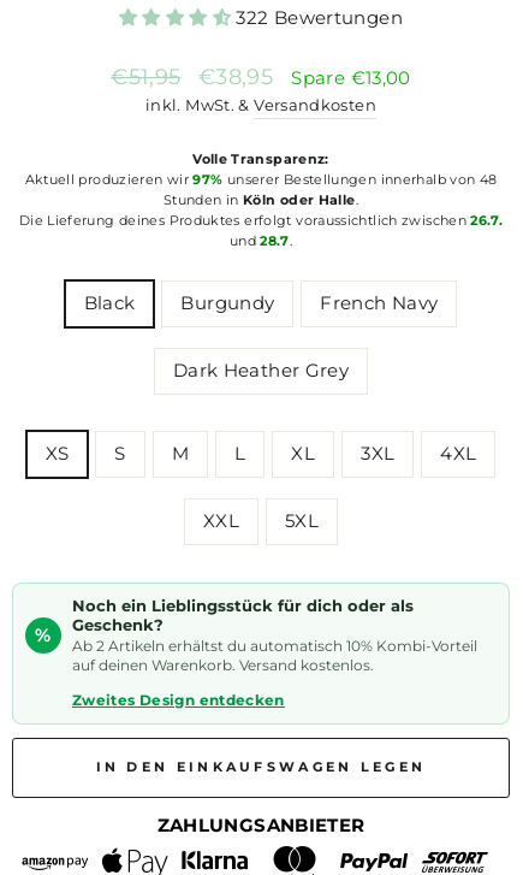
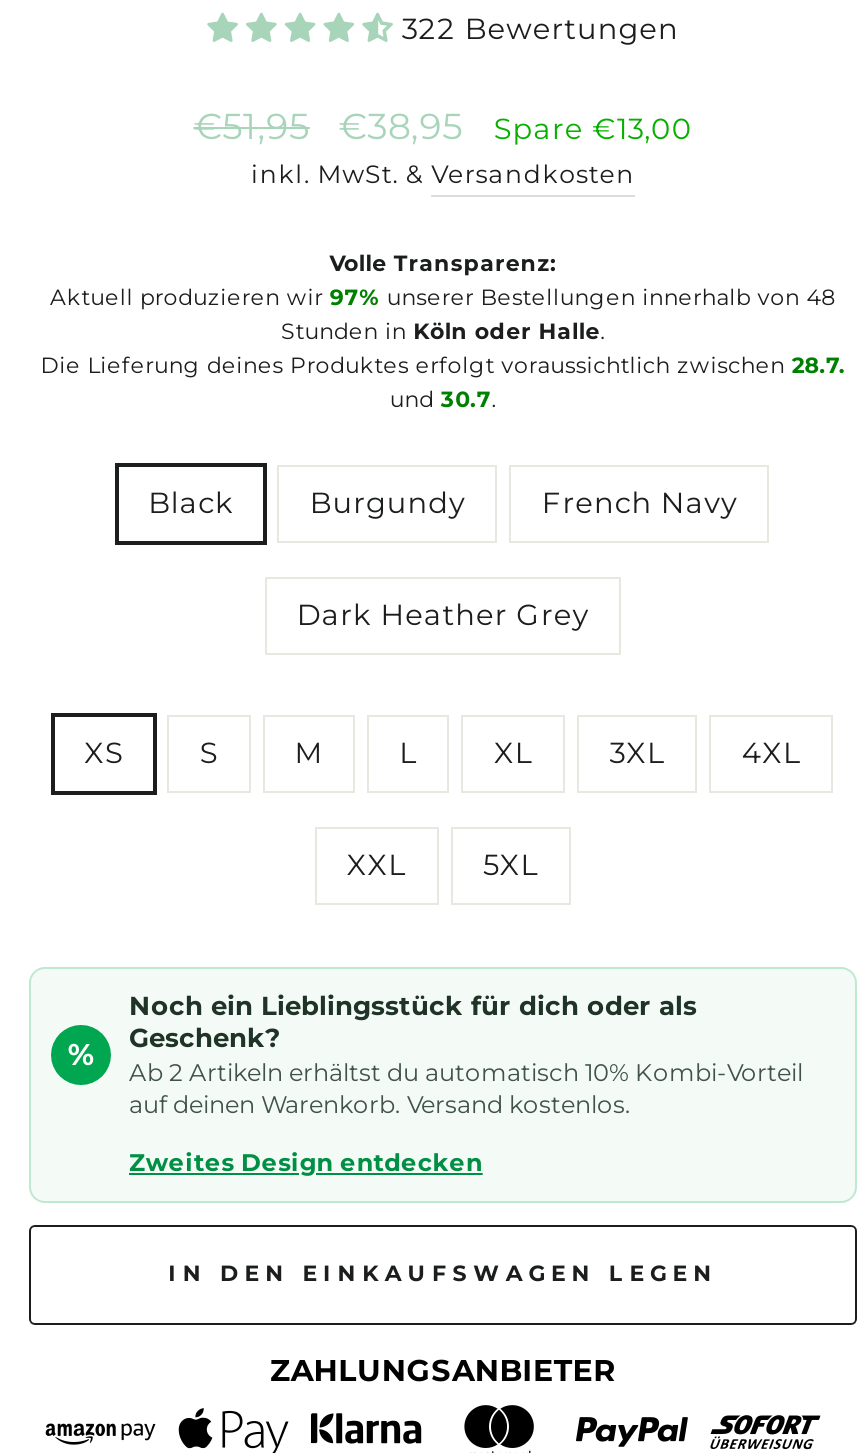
- Die Lieferung deines Produktes erfolgt voraussichtlich zwischen 26.7.
+ Die Lieferung deines Produktes erfolgt voraussichtlich zwischen 28.7.

- und 28.7.
+ und 30.7.
